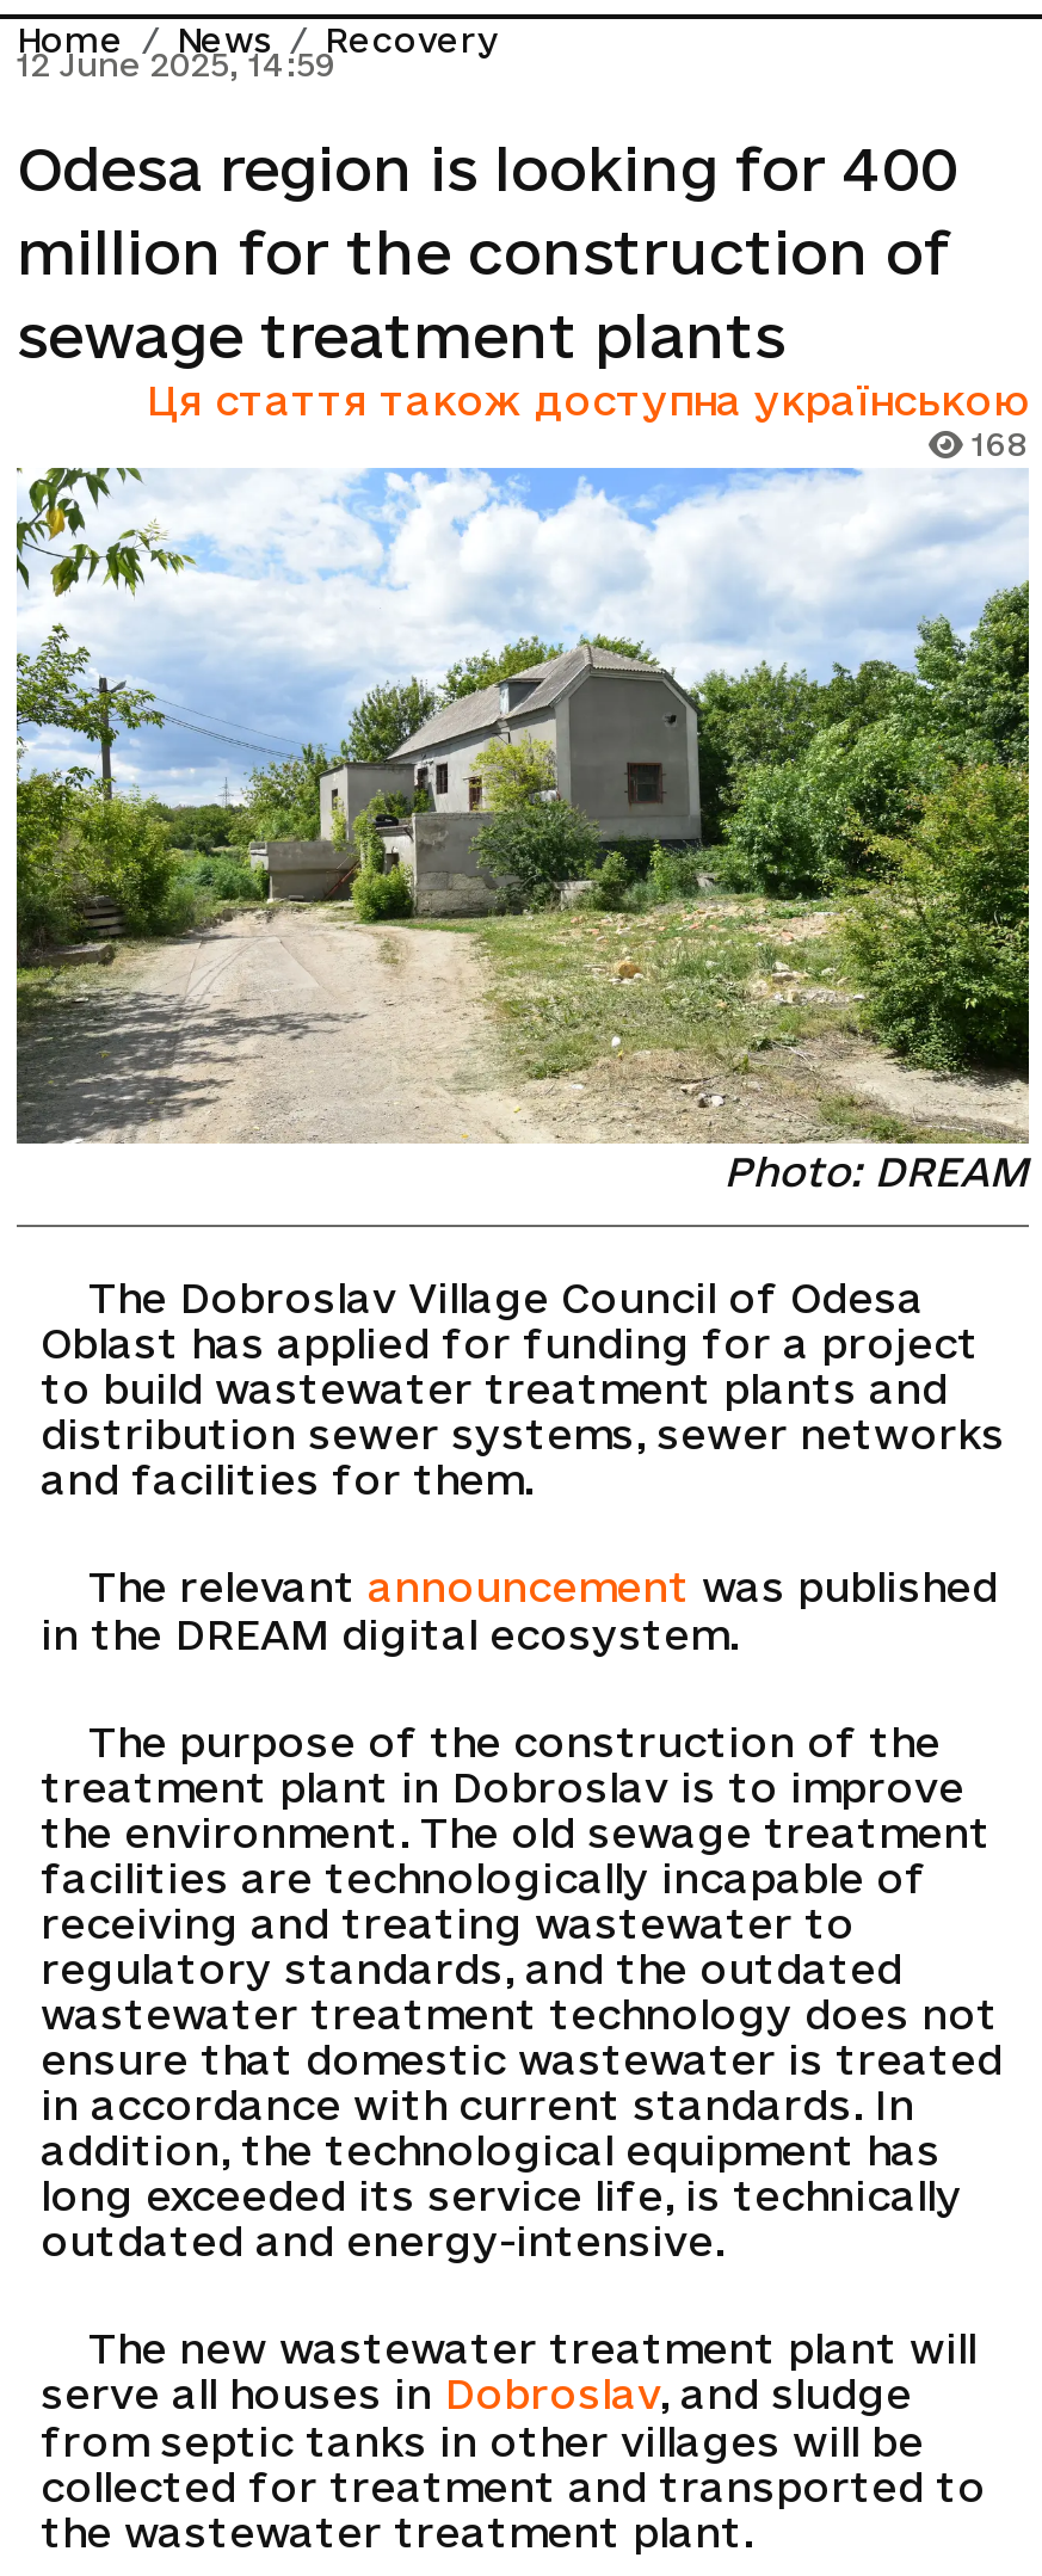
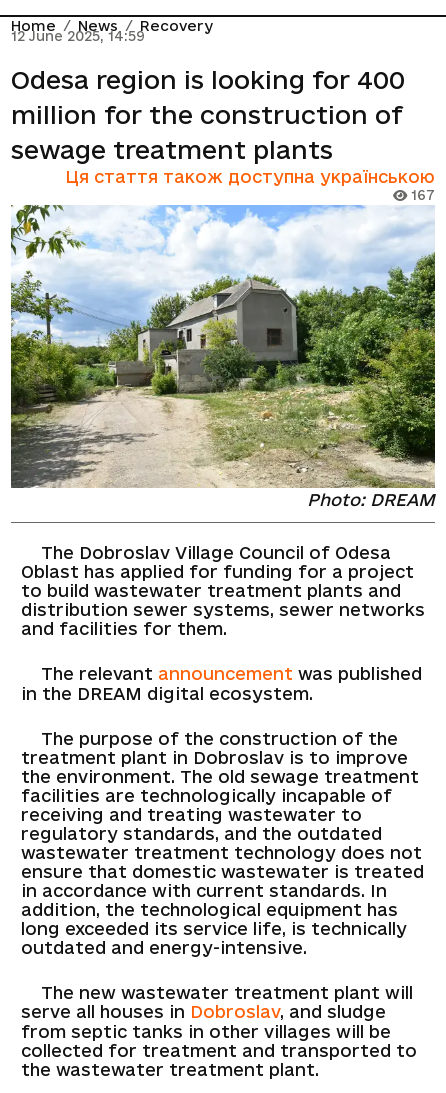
- 168
+ 167
